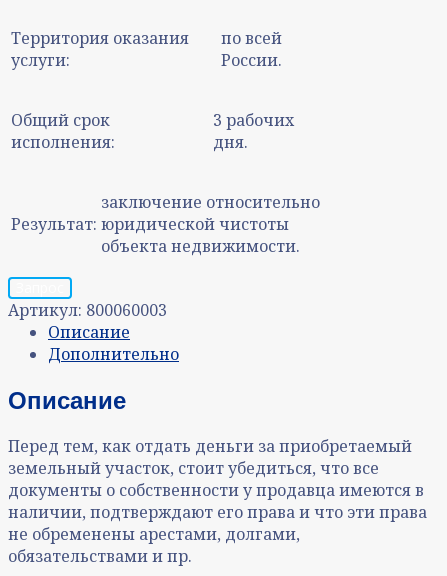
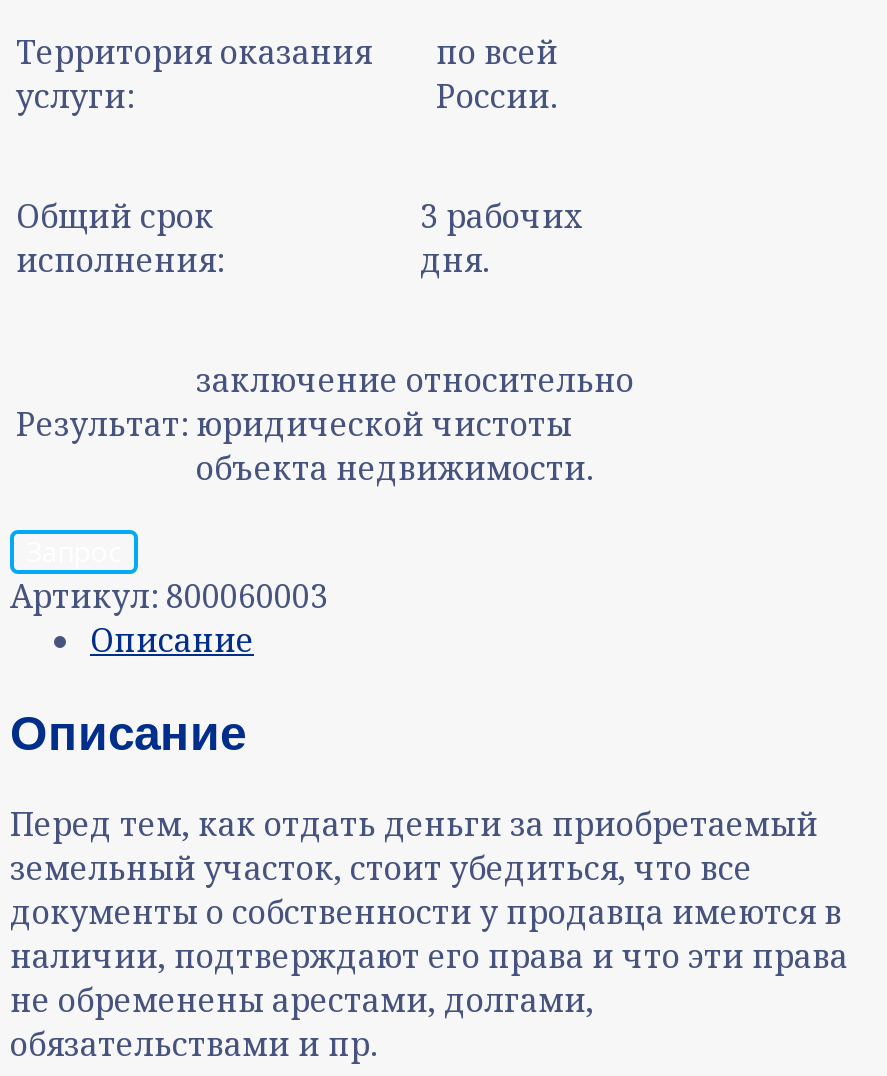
- Дополнительно
